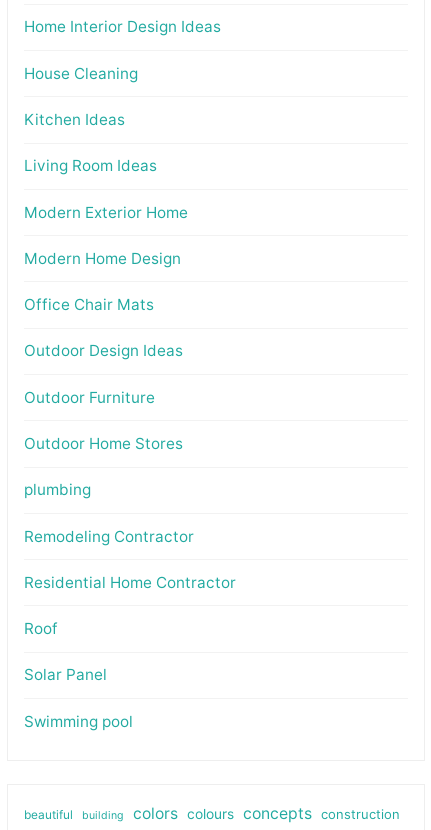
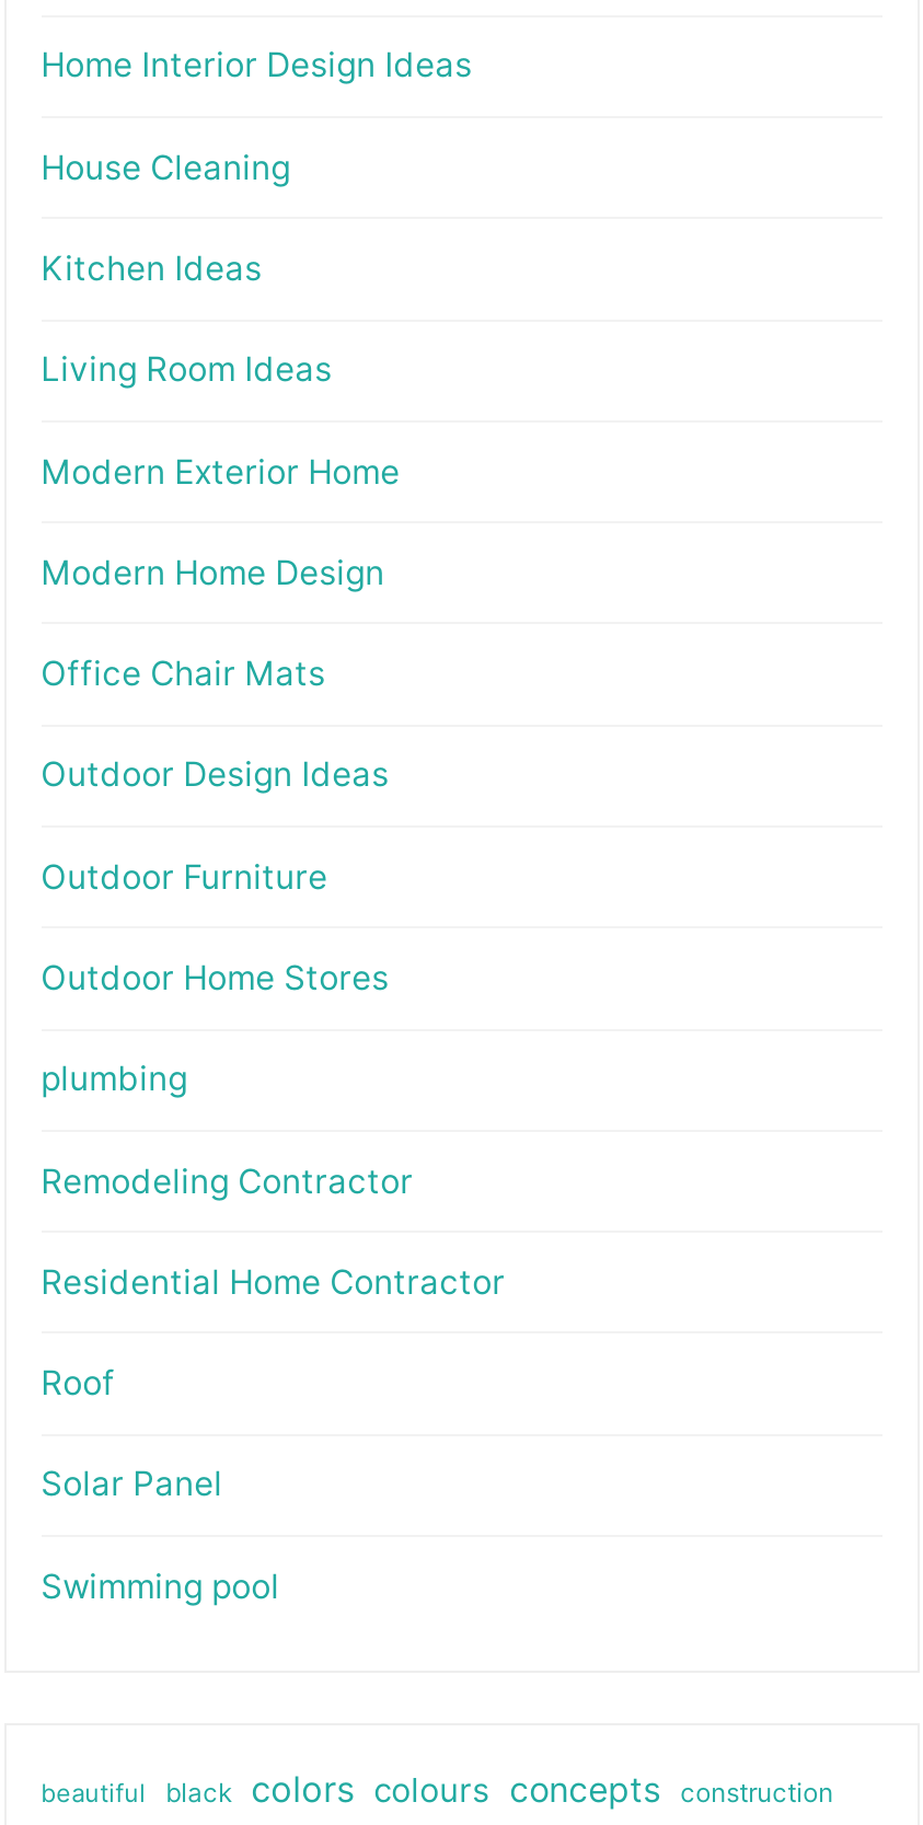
- building
- colors colours concepts construction
+ black
+ colors colours concepts
+ construction
